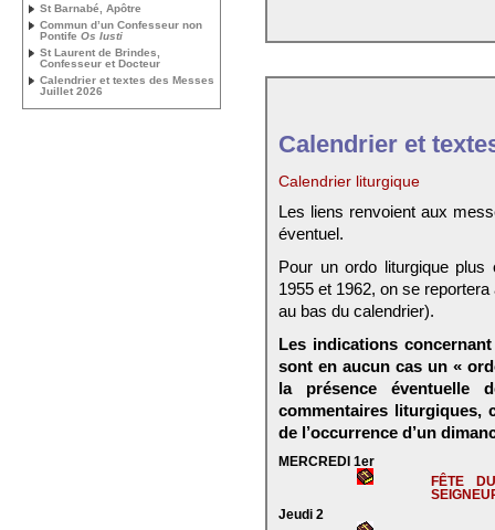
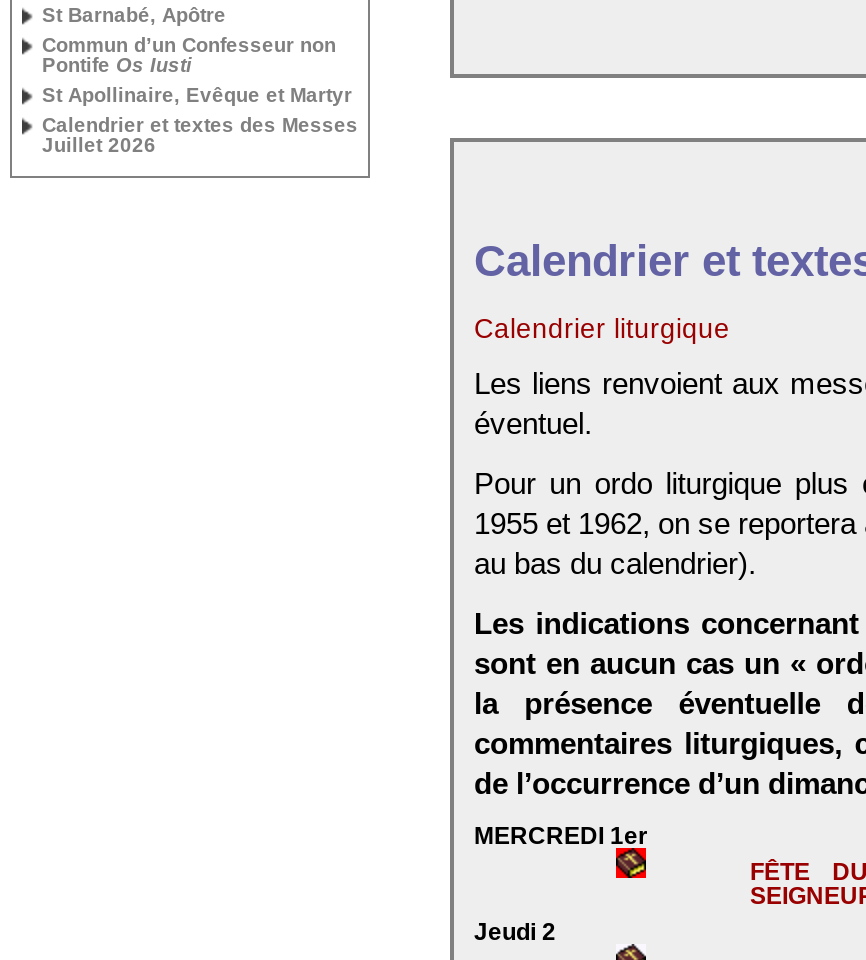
- St Laurent de Brindes,
- Confesseur et Docteur
+ St Apollinaire, Evêque et Martyr
